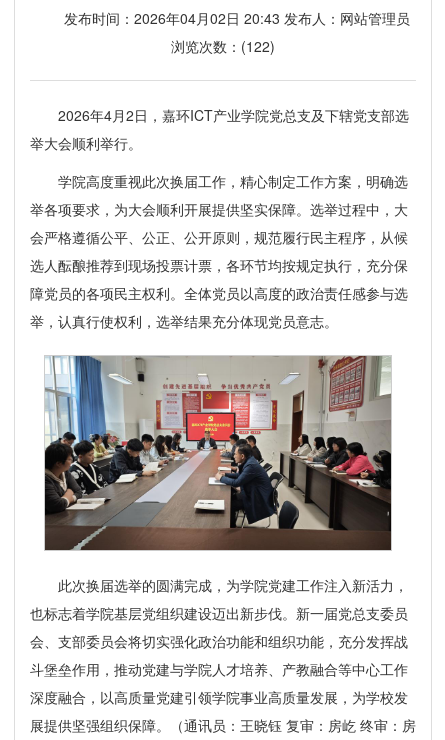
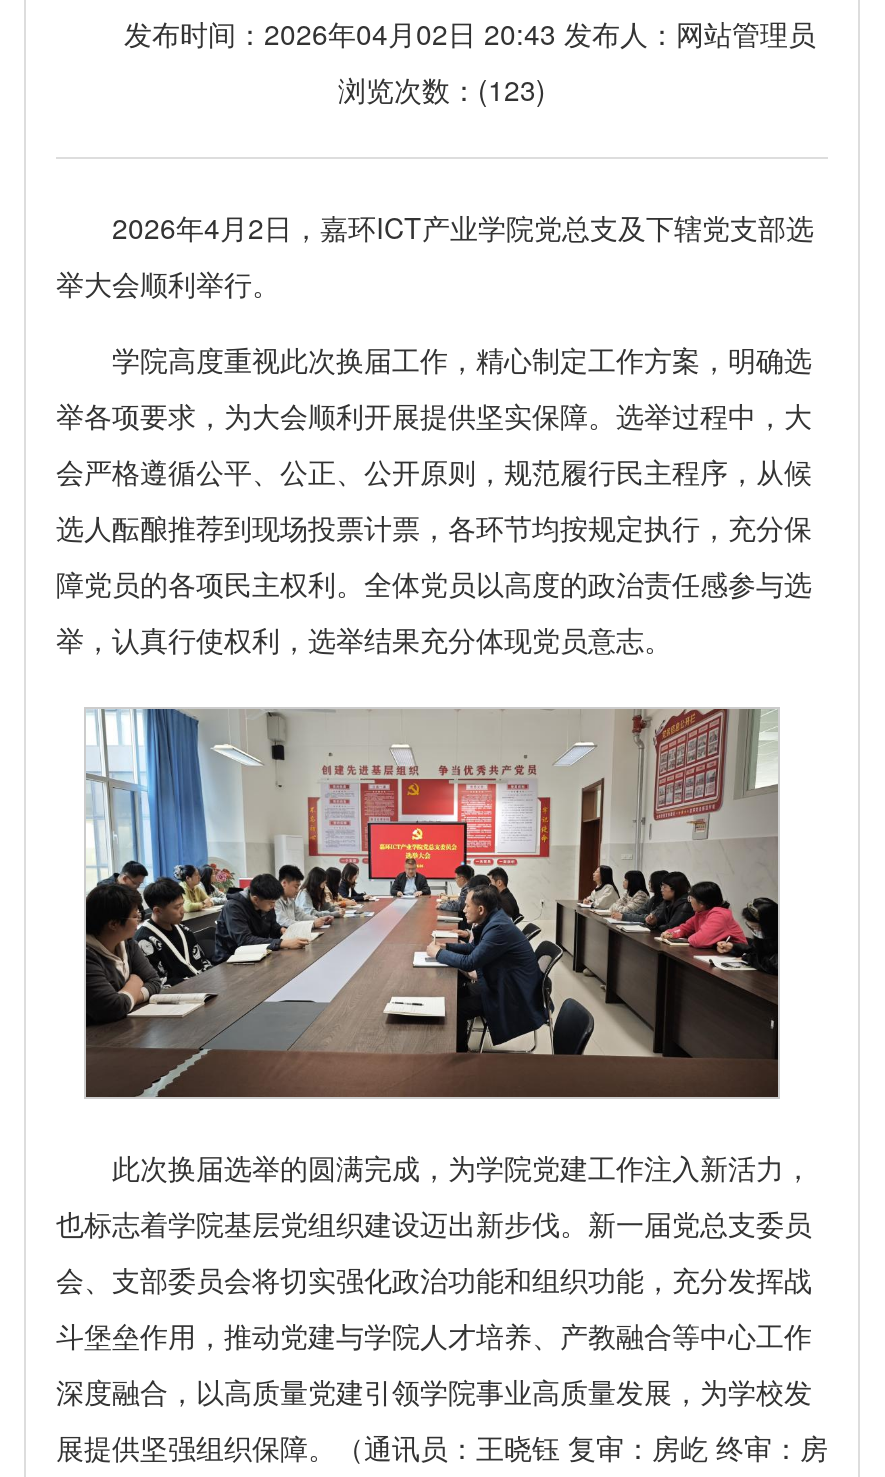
- 浏览次数：(122)
+ 浏览次数：(123)
